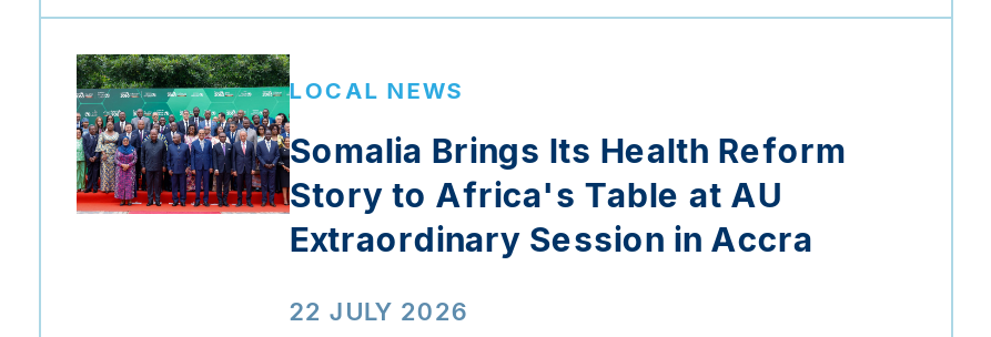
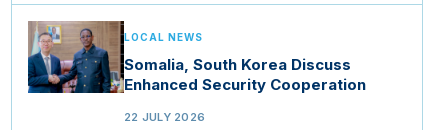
- [image]
- Somalia Brings Its Health Reform
- Story to Africa's Table at AU
- Extraordinary Session in Accra
+ [image]
+ Somalia, South Korea Discuss
+ Enhanced Security Cooperation
